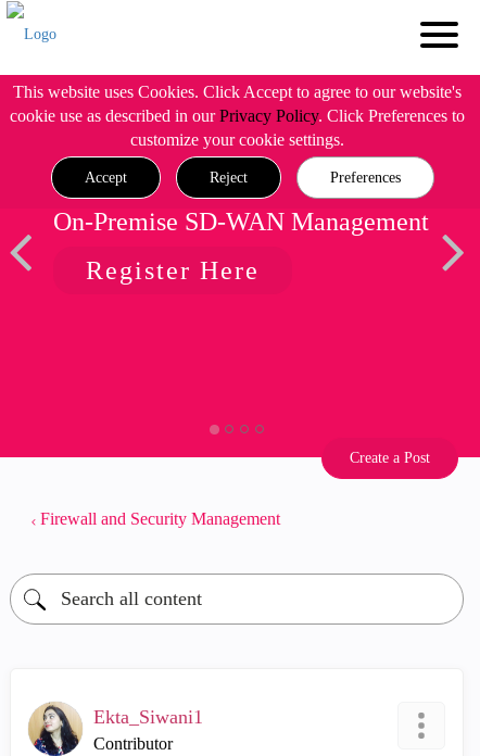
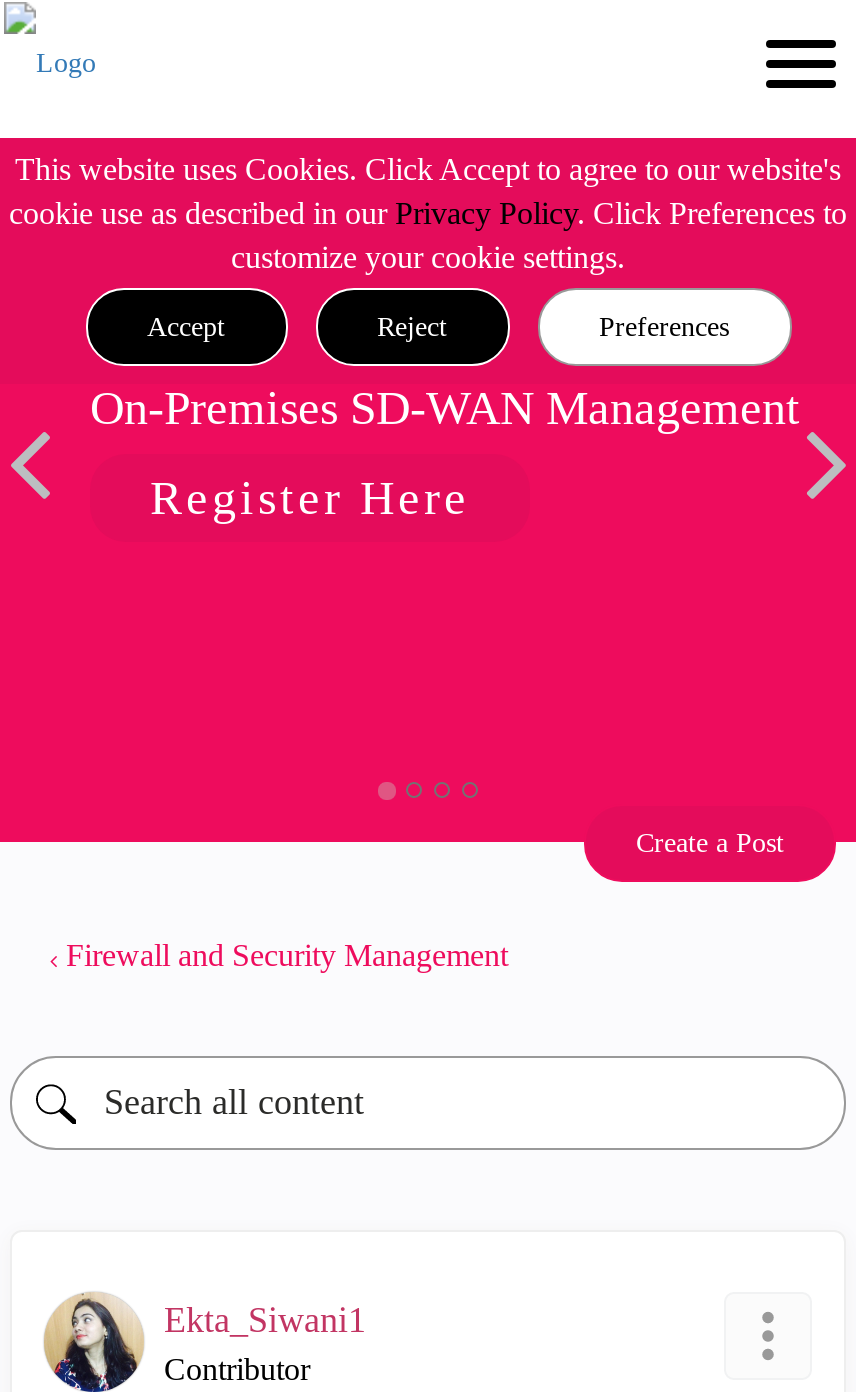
- On-Premise SD-WAN Management
+ On-Premises SD-WAN Management
